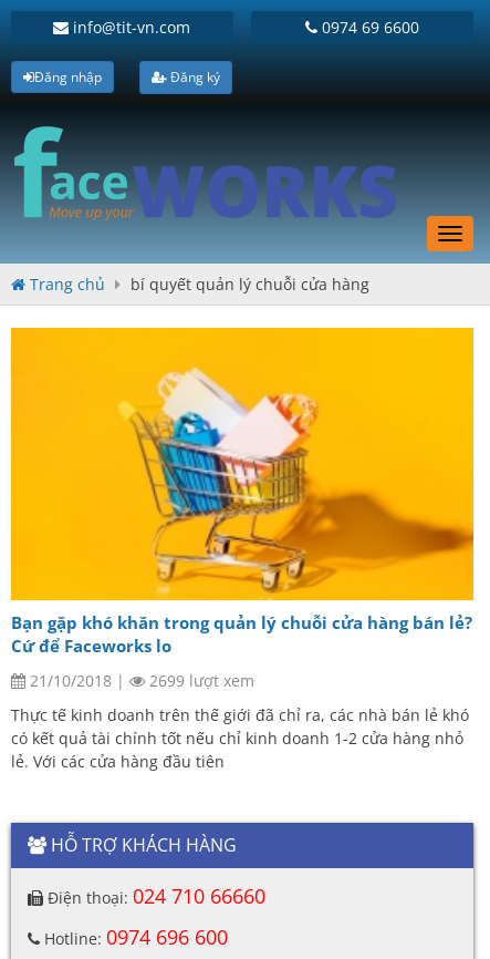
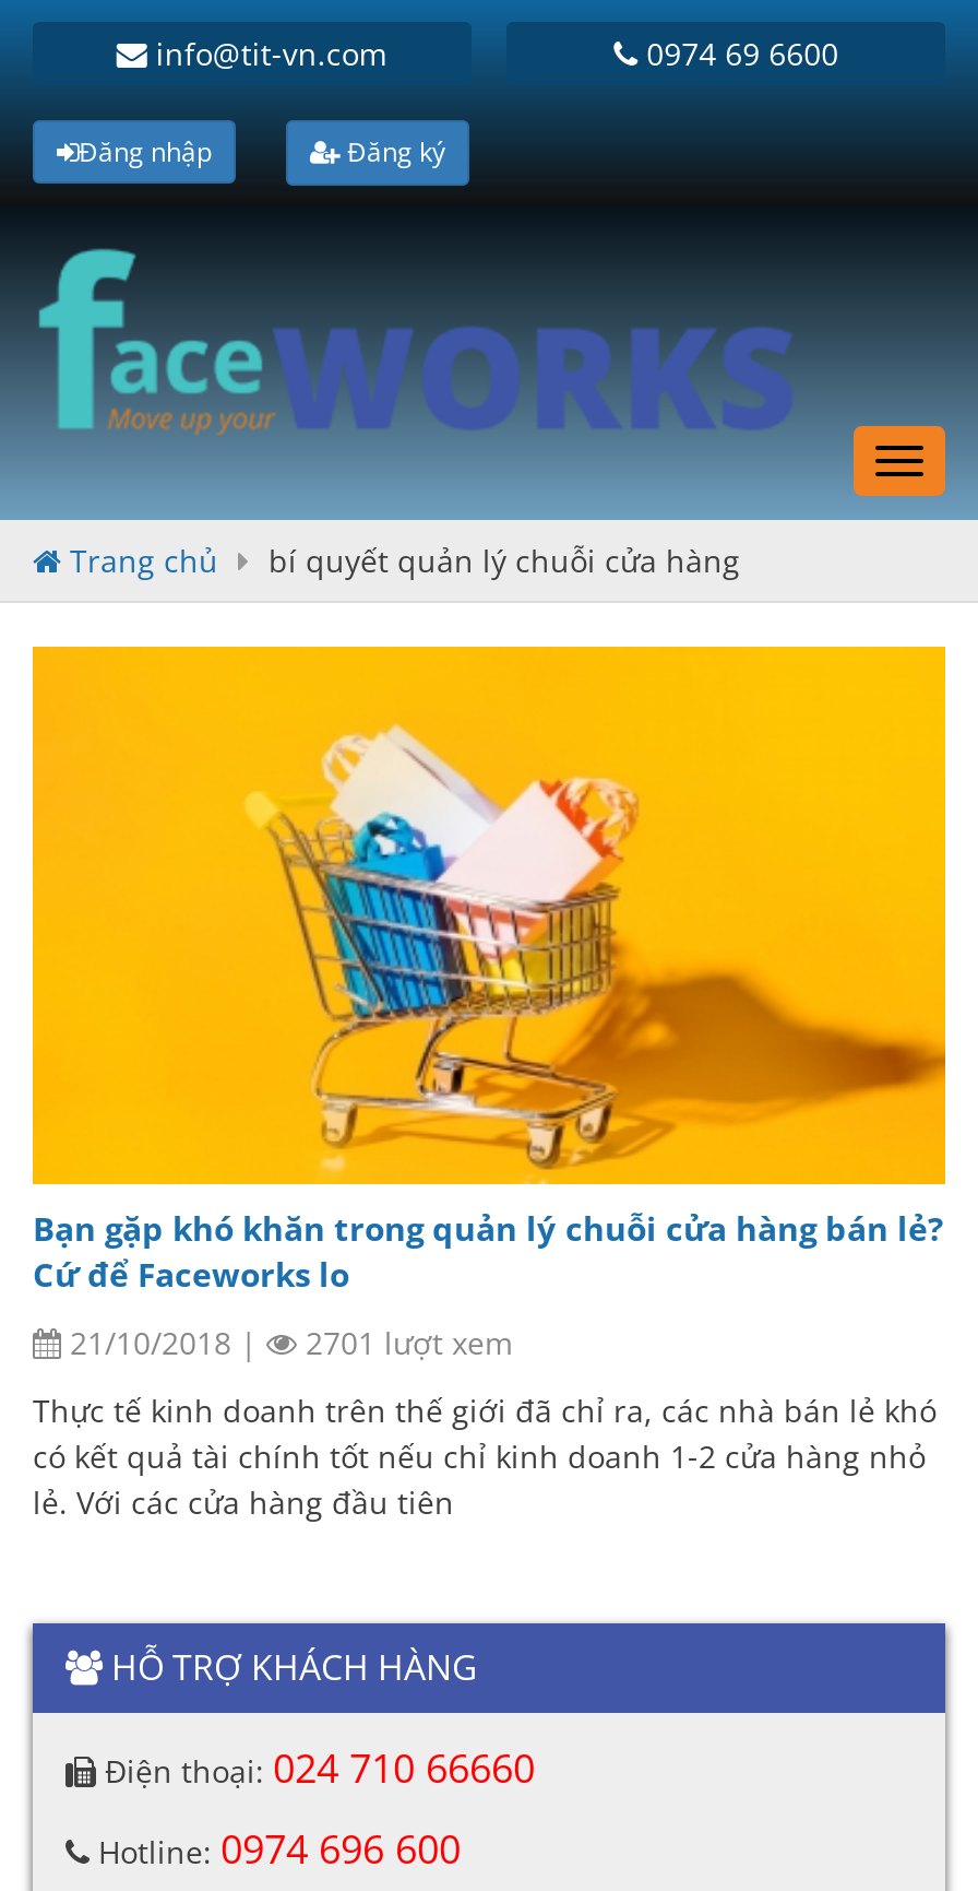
- 2699 lượt xem
+ 2701 lượt xem
